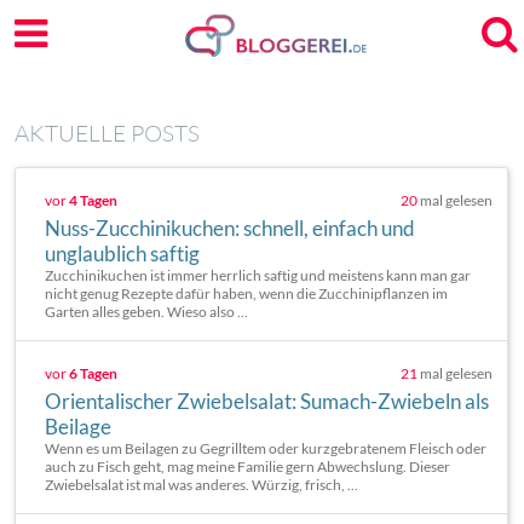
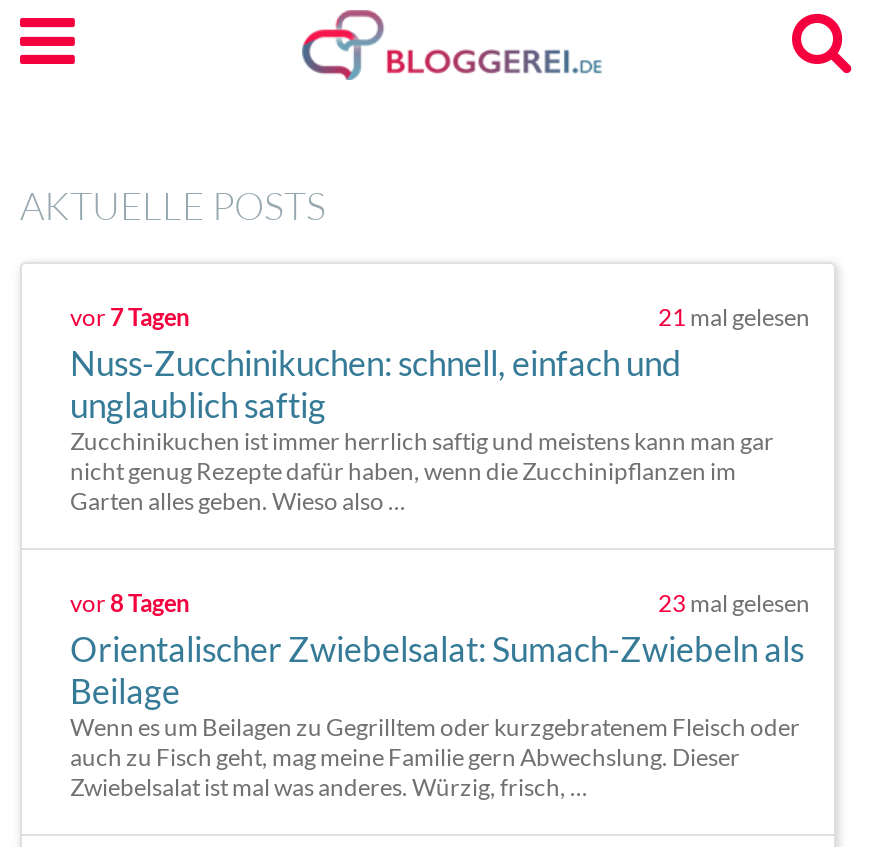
- vor 4 Tagen
+ vor 7 Tagen

- 20 mal gelesen
+ 21 mal gelesen

- vor 6 Tagen
+ vor 8 Tagen

- 21 mal gelesen
+ 23 mal gelesen
